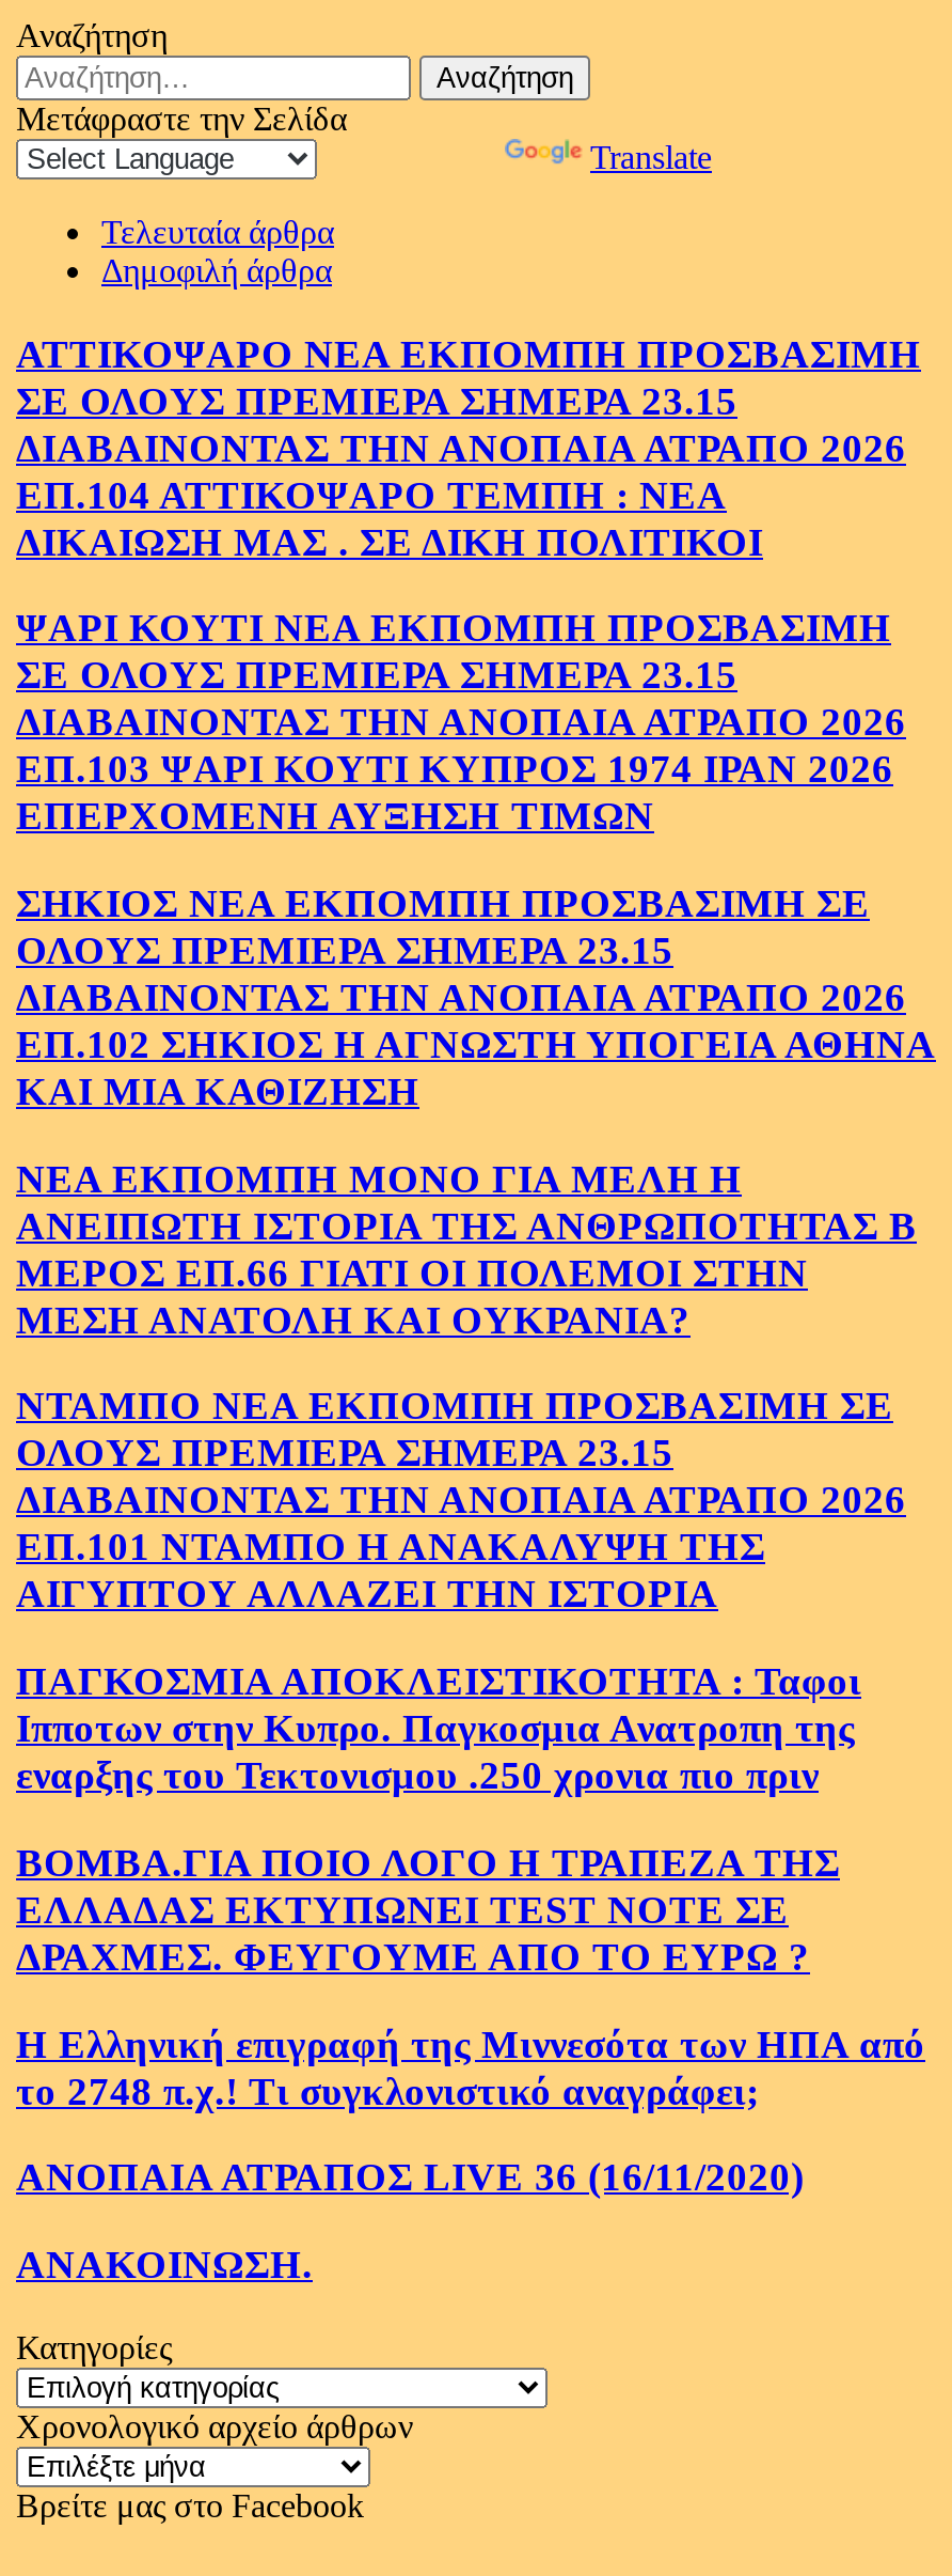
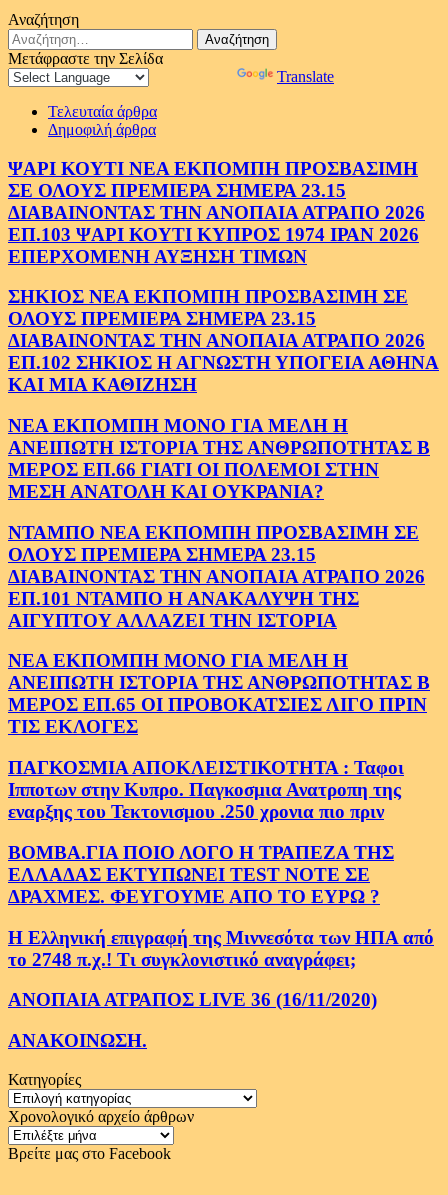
- ΑΤΤΙΚΟΨΑΡΟ ΝΕΑ ΕΚΠΟΜΠΗ ΠΡΟΣΒΑΣΙΜΗ
- ΣΕ ΟΛΟΥΣ ΠΡΕΜΙΕΡΑ ΣΗΜΕΡΑ 23.15
- ΔΙΑΒΑΙΝΟΝΤΑΣ ΤΗΝ ΑΝΟΠΑΙΑ ΑΤΡΑΠΟ 2026
- ΕΠ.104 ΑΤΤΙΚΟΨΑΡΟ ΤΕΜΠΗ : ΝΕΑ
- ΔΙΚΑΙΩΣΗ ΜΑΣ . ΣΕ ΔΙΚΗ ΠΟΛΙΤΙΚΟΙ

moved up: ΨΑΡΙ ΚΟΥΤΙ ΝΕΑ ΕΚΠΟΜΠΗ ΠΡΟΣΒΑΣΙΜΗ | ΣΕ ΟΛΟΥΣ ΠΡΕΜΙΕΡΑ ΣΗΜΕΡΑ 23.15 | ΔΙΑΒΑΙΝΟΝΤΑΣ ΤΗΝ ΑΝΟΠΑΙΑ ΑΤΡΑΠΟ 2026 | ... | ΕΠ.101 ΝΤΑΜΠΟ Η ΑΝΑΚΑΛΥΨΗ ΤΗΣ | ΑΙΓΥΠΤΟΥ ΑΛΛΑΖΕΙ ΤΗΝ ΙΣΤΟΡΙΑ

+ ΝΕΑ ΕΚΠΟΜΠΗ ΜΟΝΟ ΓΙΑ ΜΕΛΗ Η
+ ΑΝΕΙΠΩΤΗ ΙΣΤΟΡΙΑ ΤΗΣ ΑΝΘΡΩΠΟΤΗΤΑΣ Β
+ ΜΕΡΟΣ ΕΠ.65 ΟΙ ΠΡΟΒΟΚΑΤΣΙΕΣ ΛΙΓΟ ΠΡΙΝ
+ ΤΙΣ ΕΚΛΟΓΕΣ
